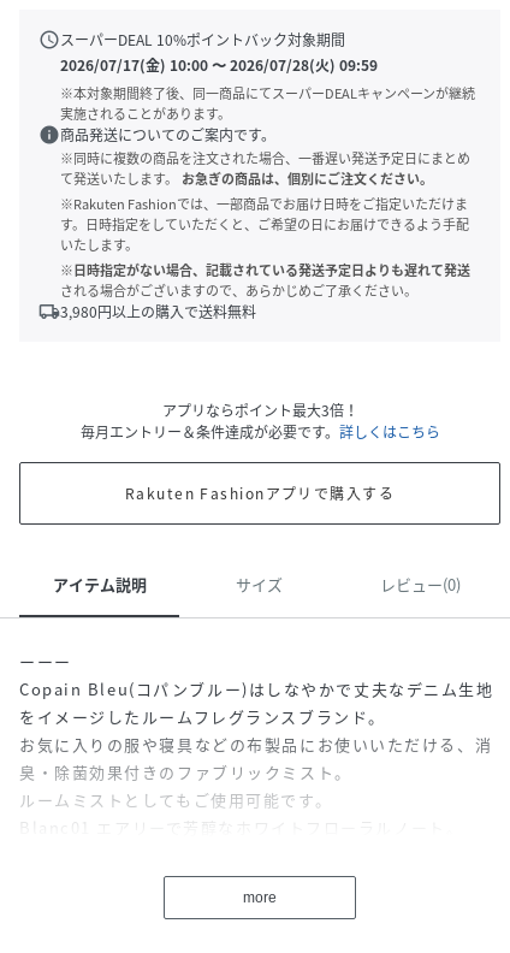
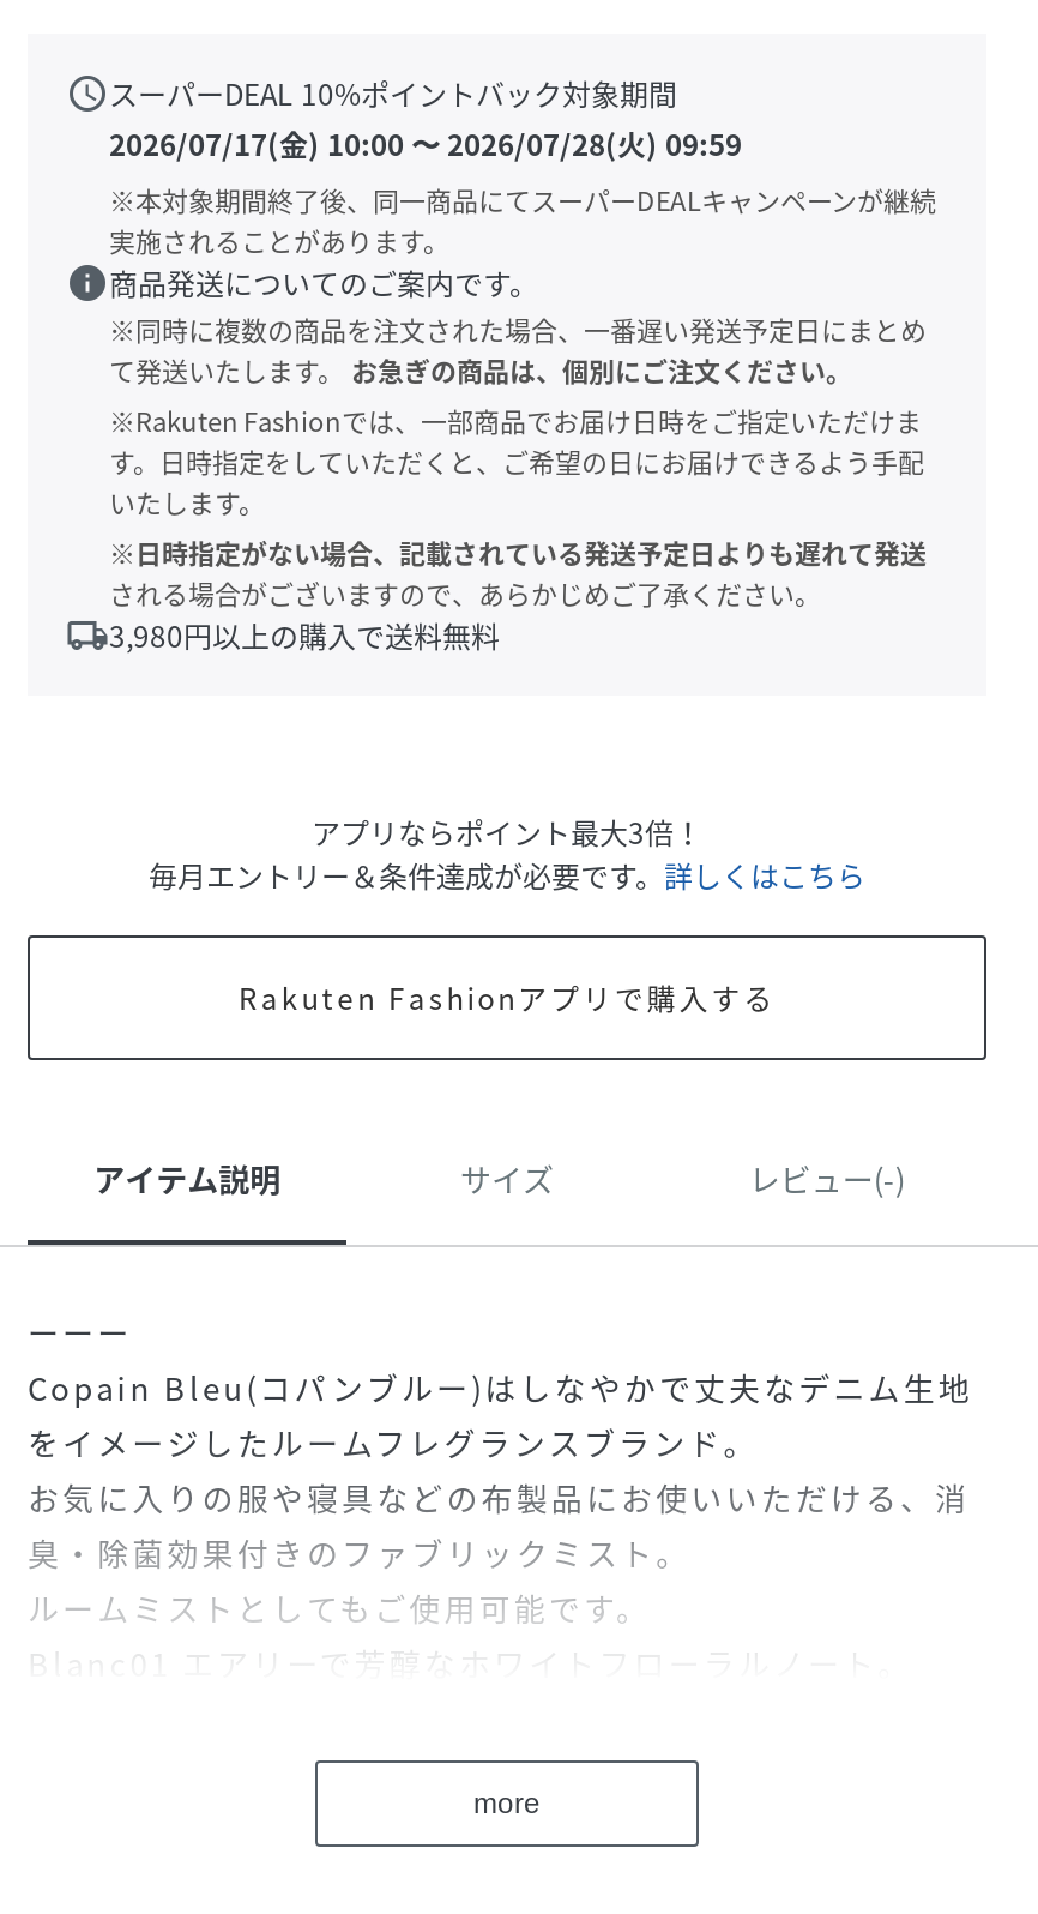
- レビュー(0)
+ レビュー(-)
